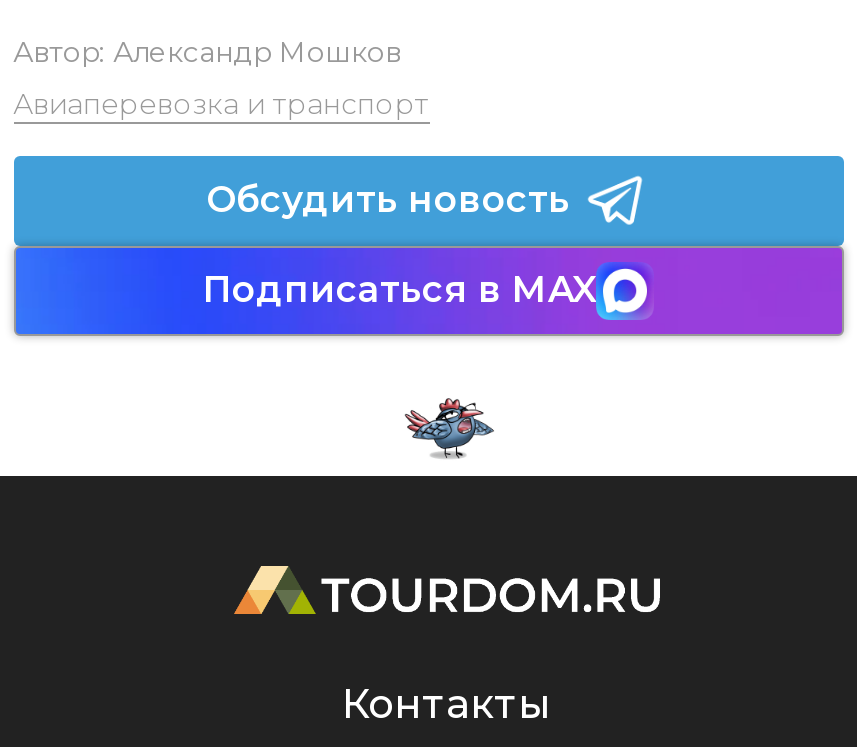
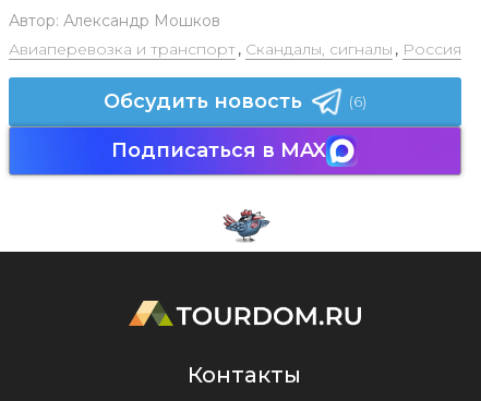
- Авиаперевозка и транспорт
+ Авиаперевозка и транспорт , Скандалы, сигналы , Россия

+ (6)
